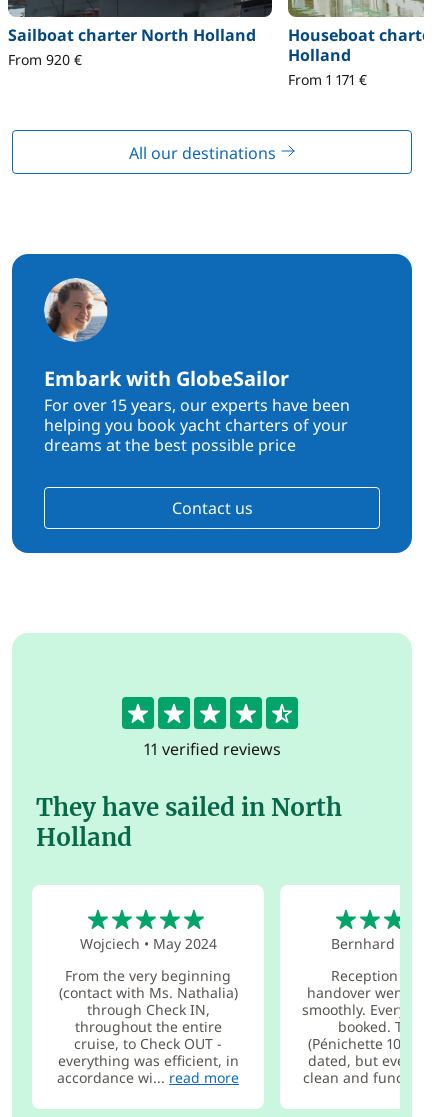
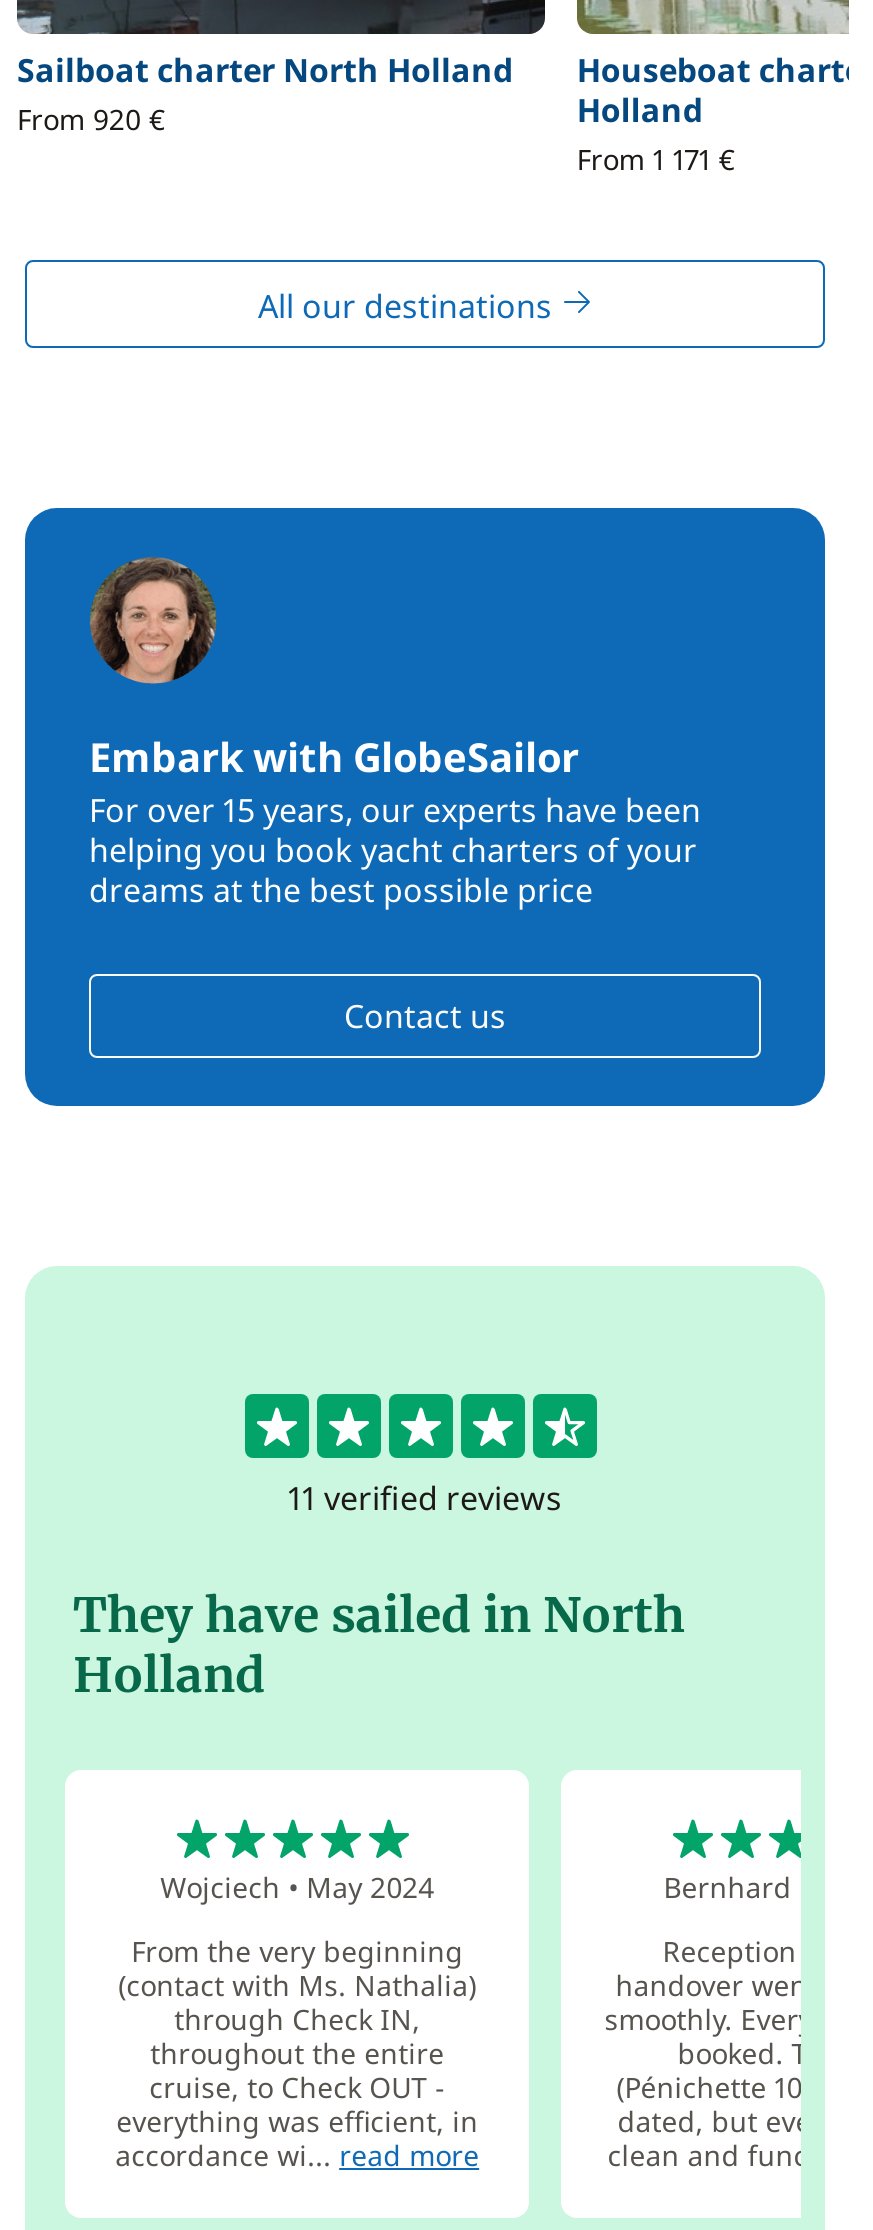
- [image]
+ [image]
